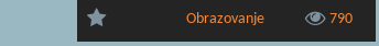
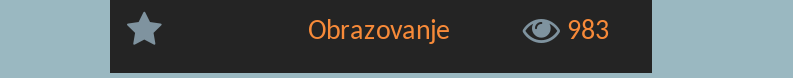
- 790
+ 983
